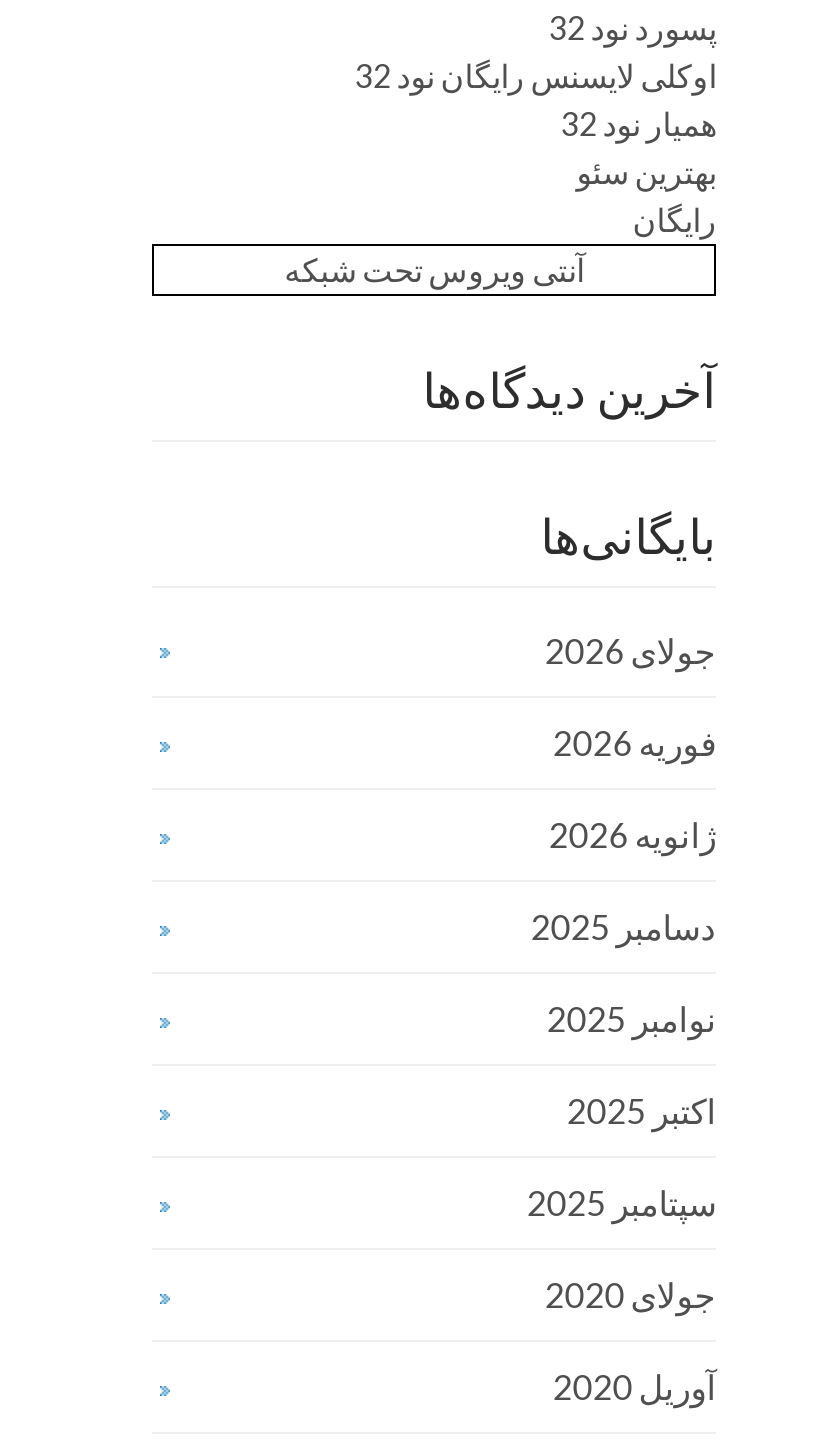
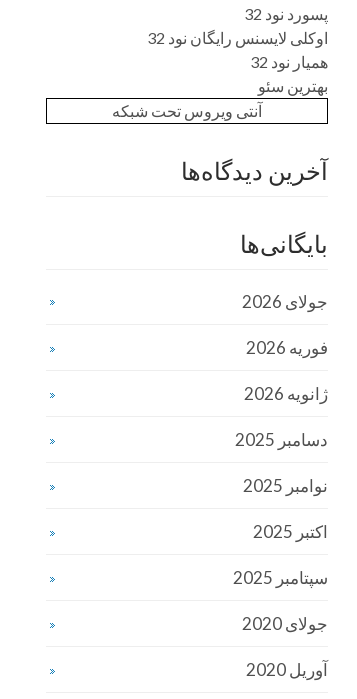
- رایگان
